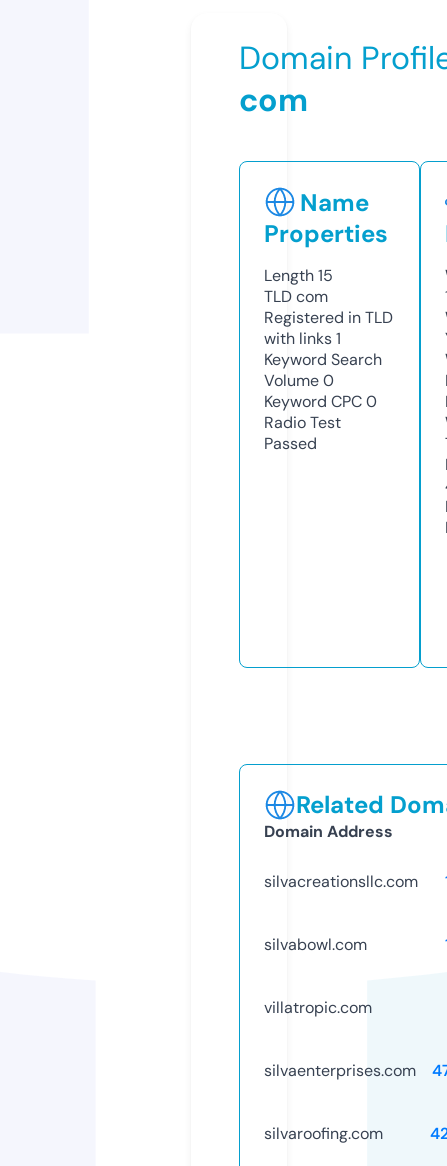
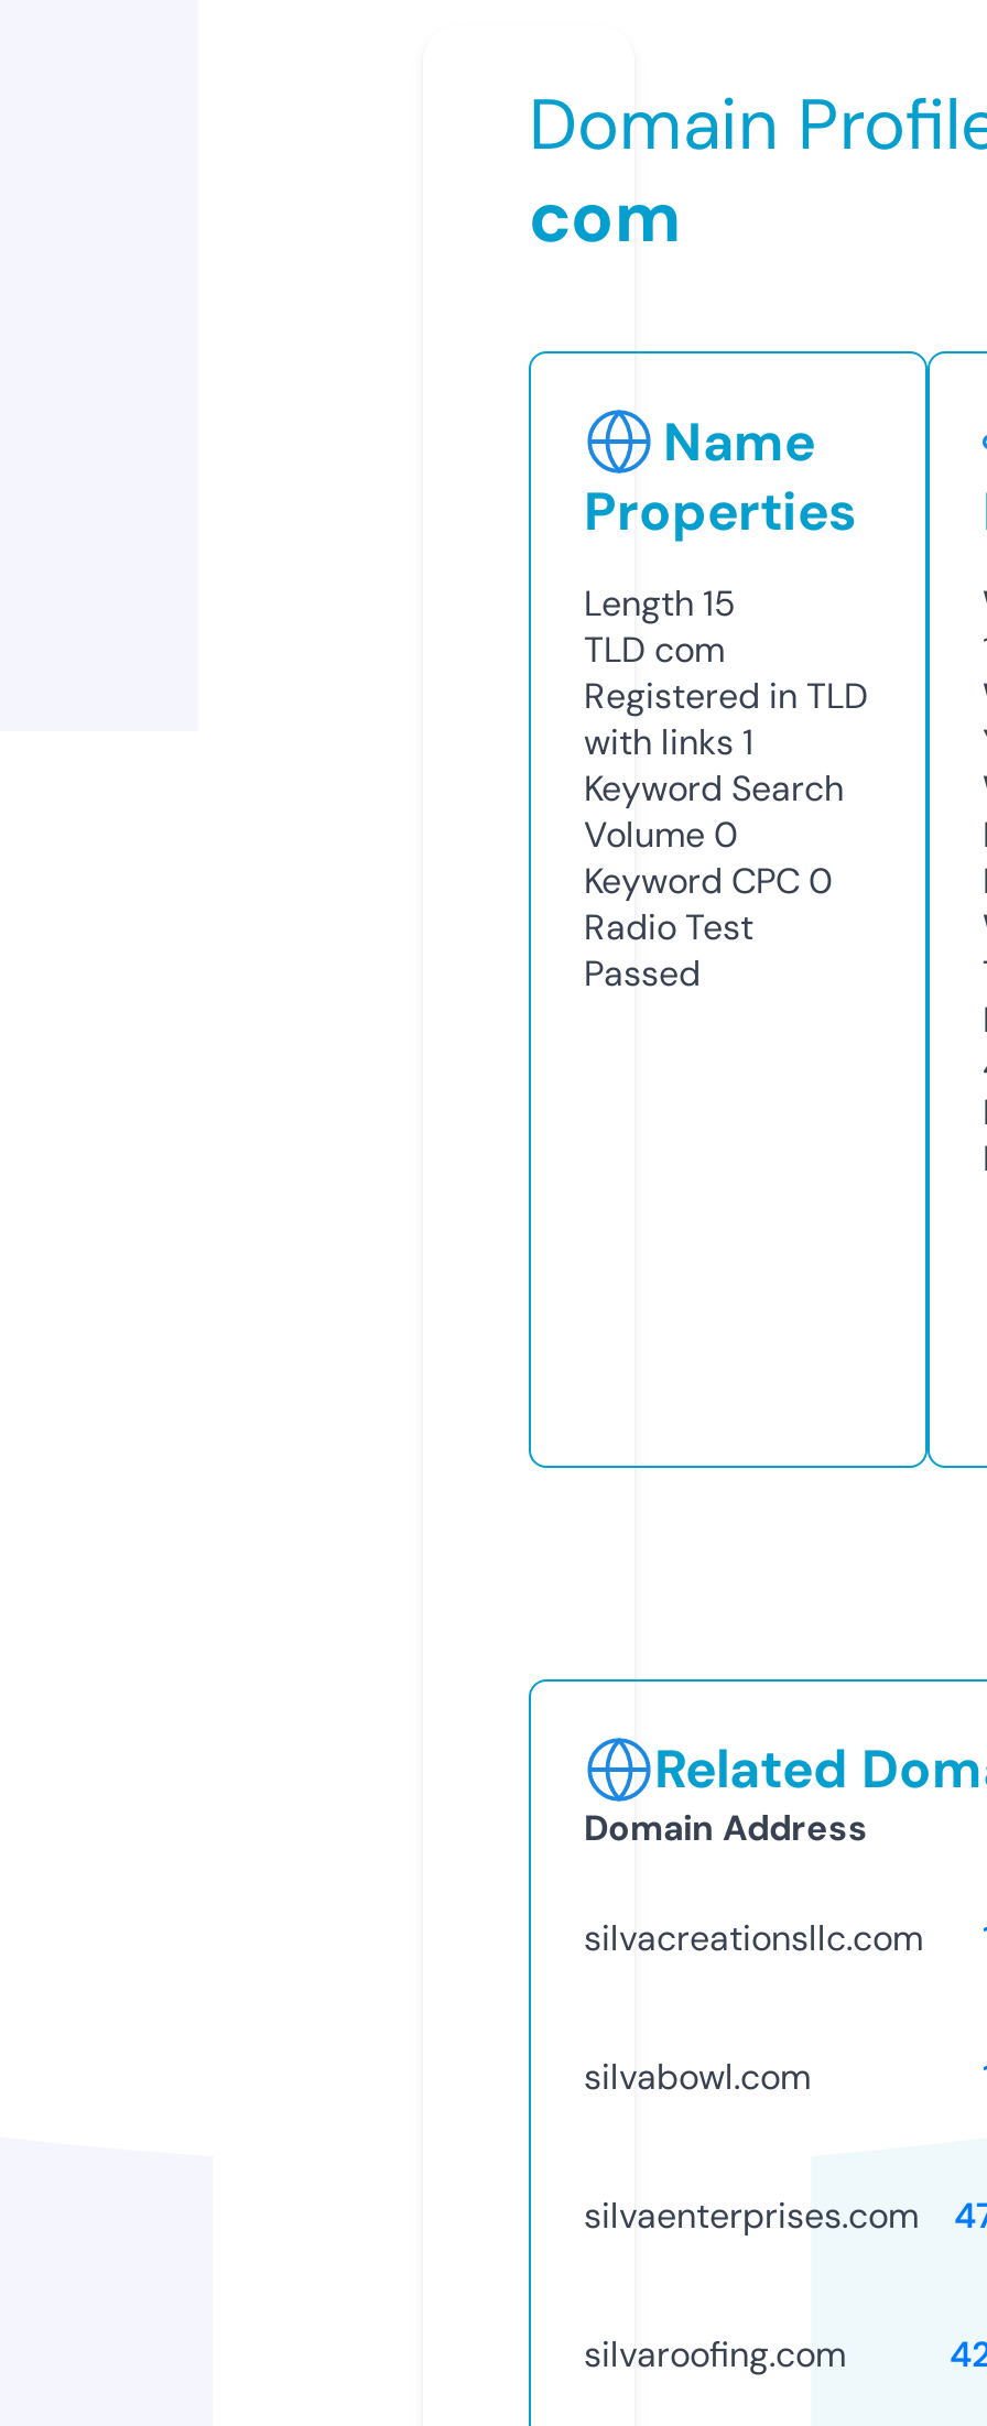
- villatropic.com
